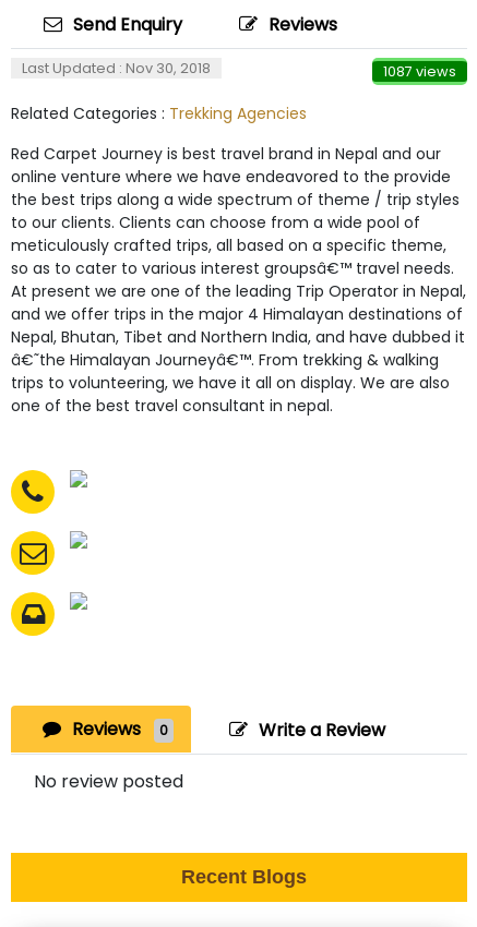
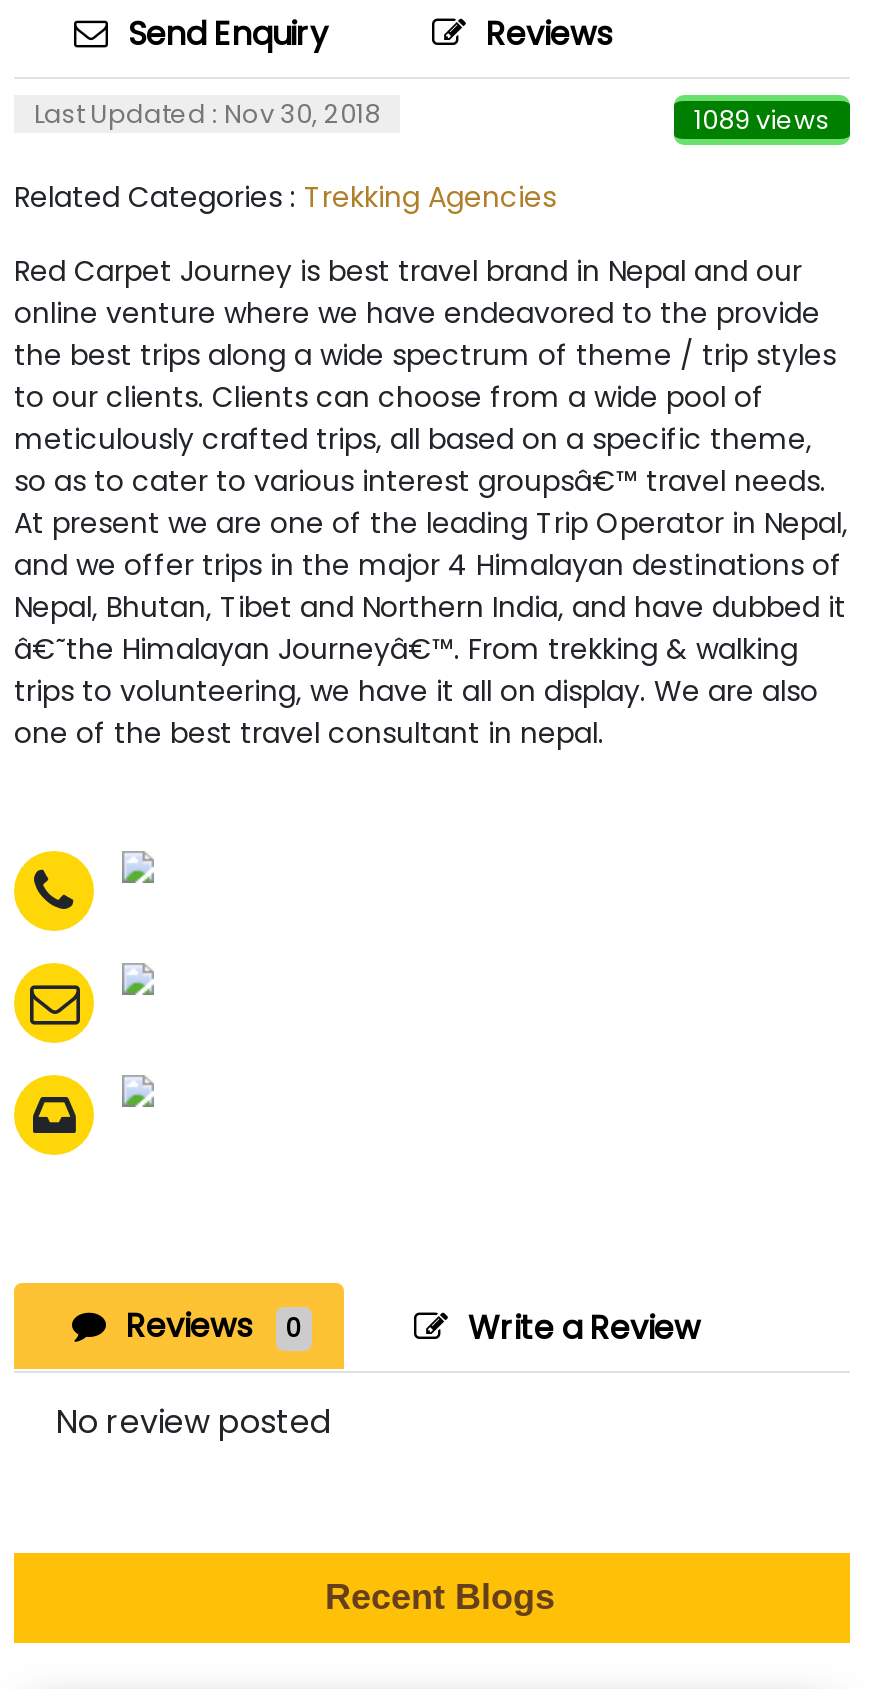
- 1087 views
+ 1089 views
